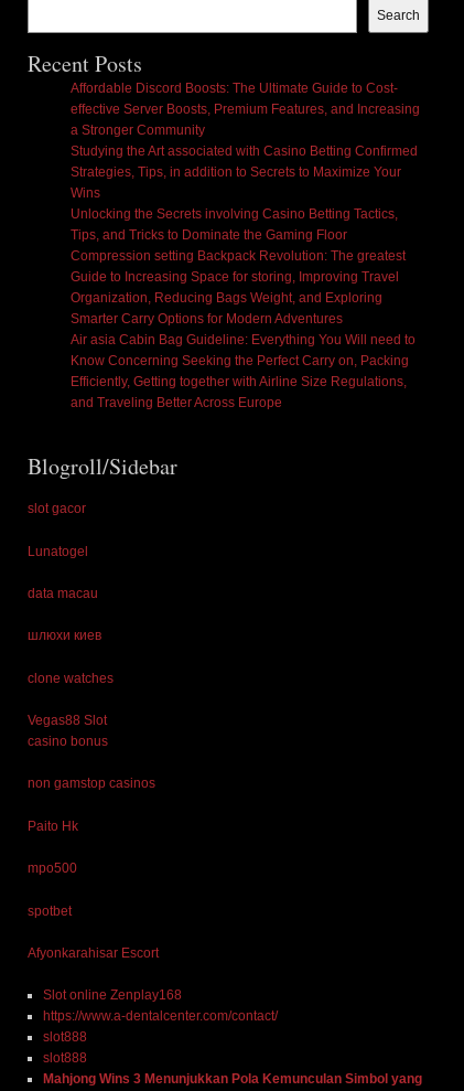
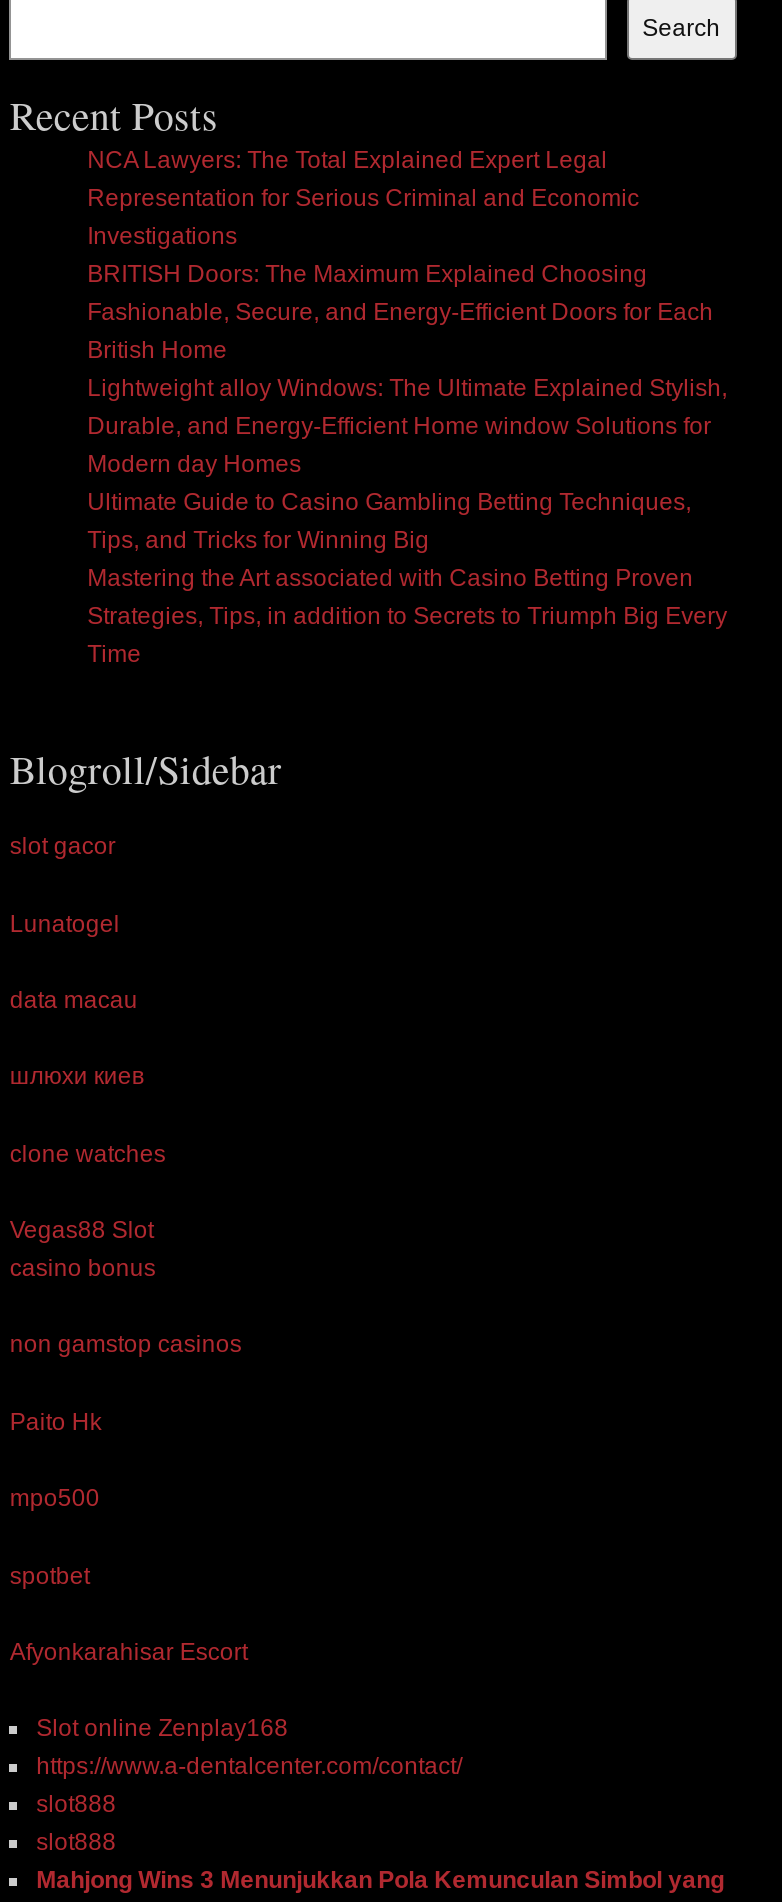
- Affordable Discord Boosts: The Ultimate Guide to Cost-
- effective Server Boosts, Premium Features, and Increasing
- a Stronger Community
- Studying the Art associated with Casino Betting Confirmed
- Strategies, Tips, in addition to Secrets to Maximize Your
- Wins
- Unlocking the Secrets involving Casino Betting Tactics,
- Tips, and Tricks to Dominate the Gaming Floor
- Compression setting Backpack Revolution: The greatest
- Guide to Increasing Space for storing, Improving Travel
- Organization, Reducing Bags Weight, and Exploring
- Smarter Carry Options for Modern Adventures
- Air asia Cabin Bag Guideline: Everything You Will need to
- Know Concerning Seeking the Perfect Carry on, Packing
- Efficiently, Getting together with Airline Size Regulations,
- and Traveling Better Across Europe
+ NCA Lawyers: The Total Explained Expert Legal
+ Representation for Serious Criminal and Economic
+ Investigations
+ BRITISH Doors: The Maximum Explained Choosing
+ Fashionable, Secure, and Energy-Efficient Doors for Each
+ British Home
+ Lightweight alloy Windows: The Ultimate Explained Stylish,
+ Durable, and Energy-Efficient Home window Solutions for
+ Modern day Homes
+ Ultimate Guide to Casino Gambling Betting Techniques,
+ Tips, and Tricks for Winning Big
+ Mastering the Art associated with Casino Betting Proven
+ Strategies, Tips, in addition to Secrets to Triumph Big Every
+ Time
